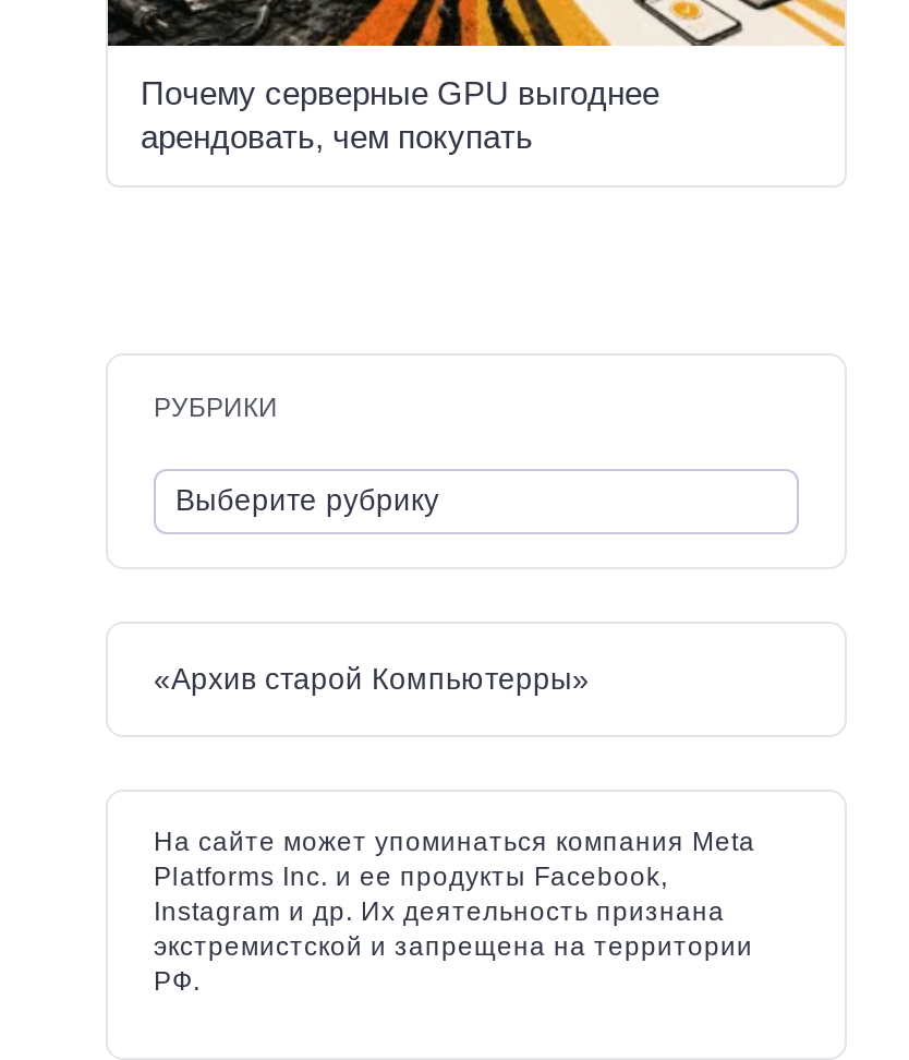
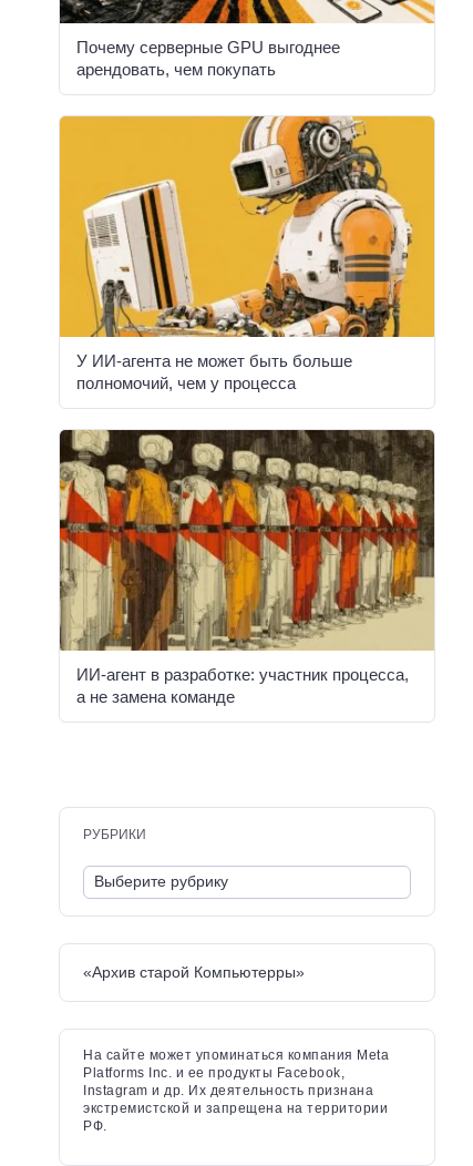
+ [image]
+ У ИИ-агента не может быть больше
+ полномочий, чем у процесса

+ [image]
+ ИИ-агент в разработке: участник процесса,
+ а не замена команде
